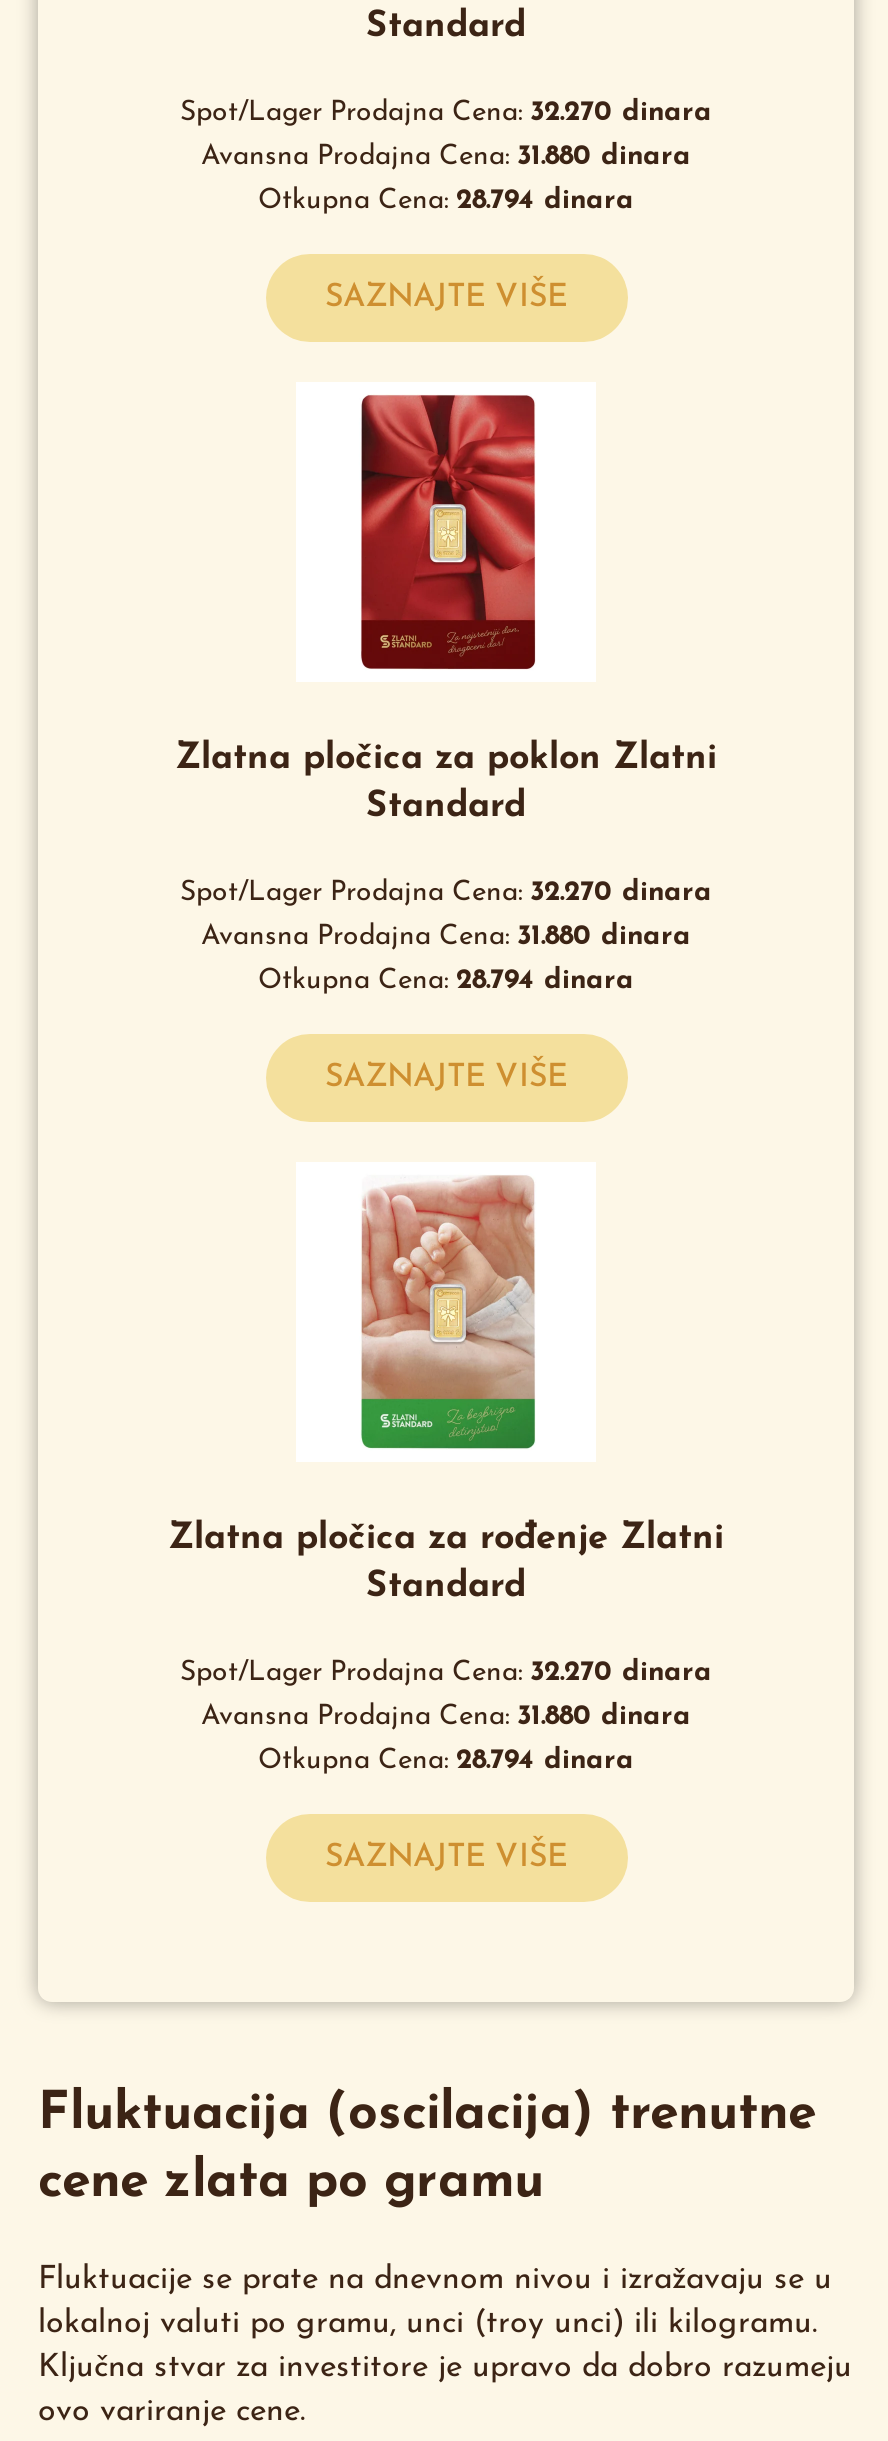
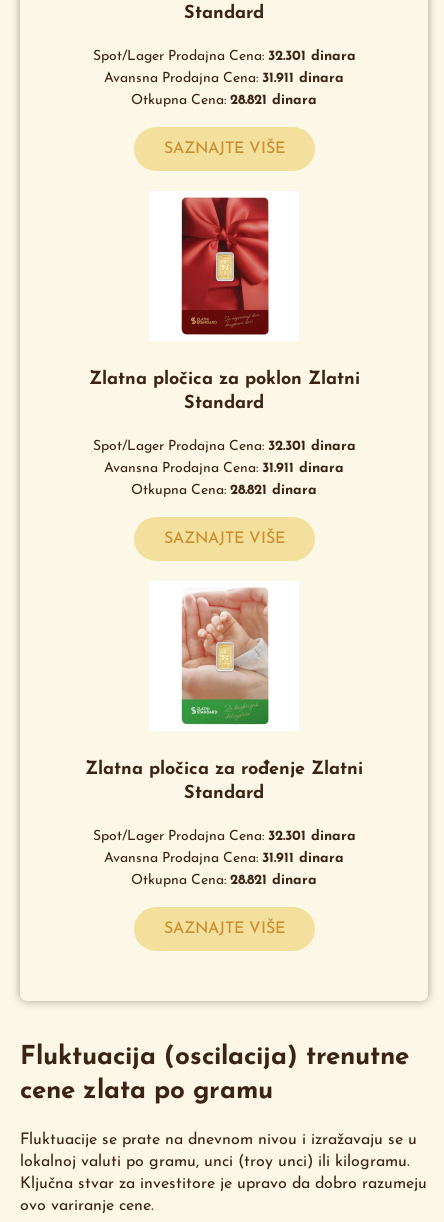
- Spot/Lager Prodajna Cena: 32.270 dinara
+ Spot/Lager Prodajna Cena: 32.301 dinara

- Avansna Prodajna Cena: 31.880 dinara
+ Avansna Prodajna Cena: 31.911 dinara

- Otkupna Cena: 28.794 dinara
+ Otkupna Cena: 28.821 dinara

- Spot/Lager Prodajna Cena: 32.270 dinara
+ Spot/Lager Prodajna Cena: 32.301 dinara

- Avansna Prodajna Cena: 31.880 dinara
+ Avansna Prodajna Cena: 31.911 dinara

- Otkupna Cena: 28.794 dinara
+ Otkupna Cena: 28.821 dinara

- Spot/Lager Prodajna Cena: 32.270 dinara
+ Spot/Lager Prodajna Cena: 32.301 dinara

- Avansna Prodajna Cena: 31.880 dinara
+ Avansna Prodajna Cena: 31.911 dinara

- Otkupna Cena: 28.794 dinara
+ Otkupna Cena: 28.821 dinara
